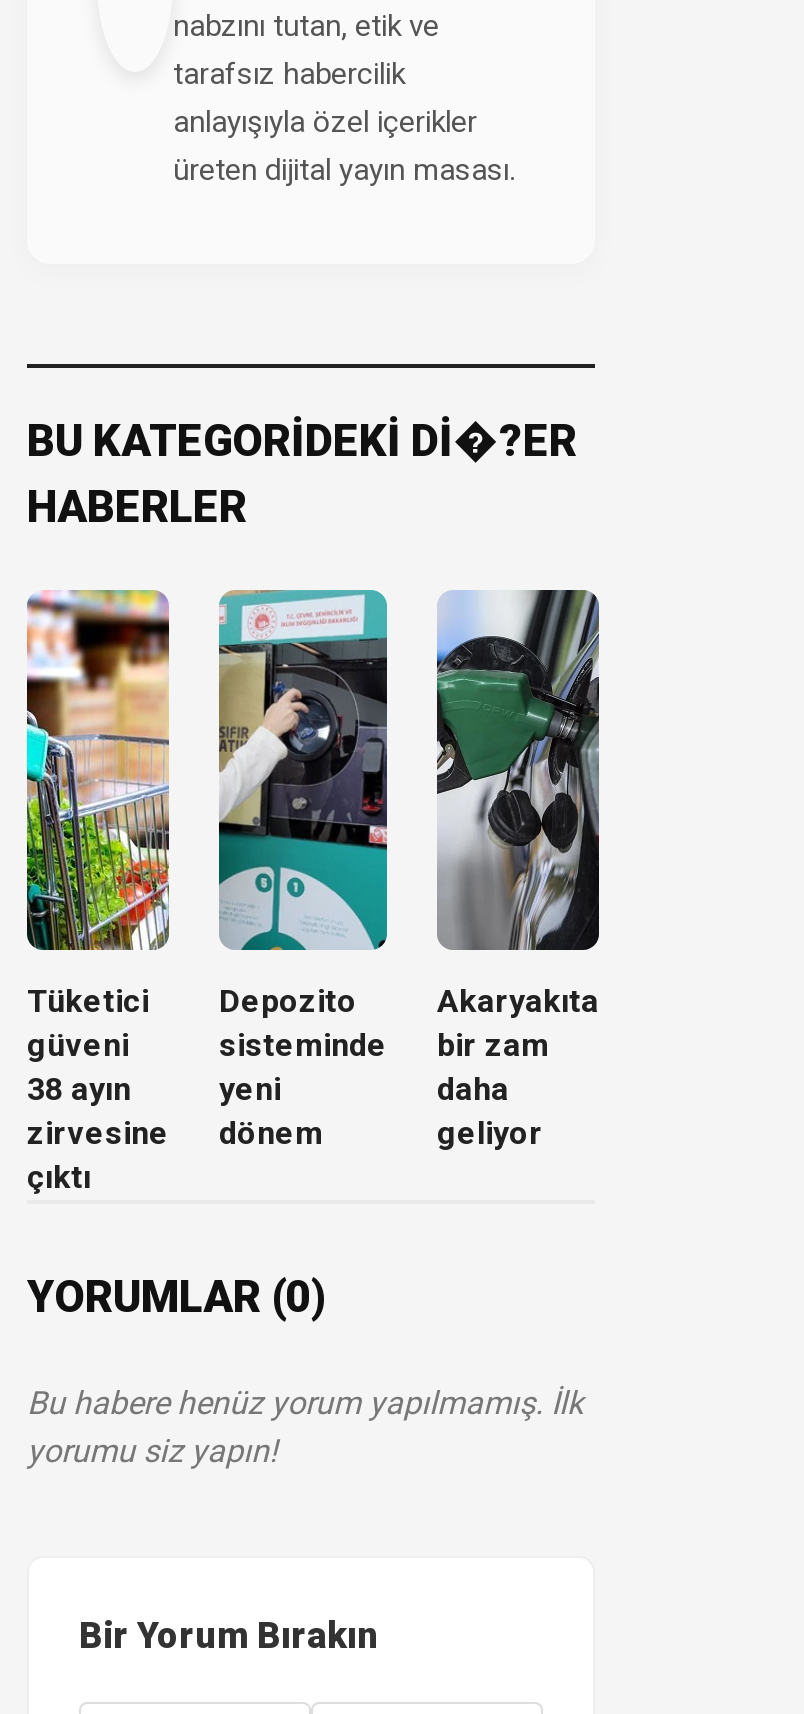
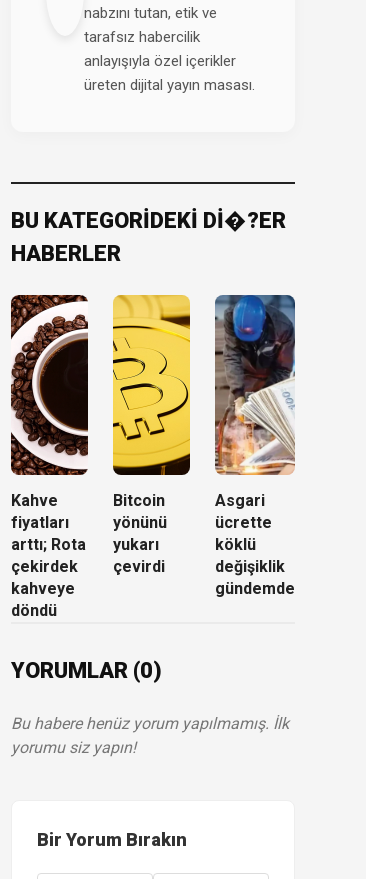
- [image]
- Tüketici
- güveni
- 38 ayın
- zirvesine
- çıktı
+ [image]
+ Kahve
+ fiyatları
+ arttı; Rota
+ çekirdek
+ kahveye
+ döndü

- [image]
- Depozito
- sisteminde
- yeni
- dönem
+ [image]
+ Bitcoin
+ yönünü
+ yukarı
+ çevirdi

- [image]
- Akaryakıta
- bir zam
- daha
- geliyor
+ [image]
+ Asgari
+ ücrette
+ köklü
+ değişiklik
+ gündemde
